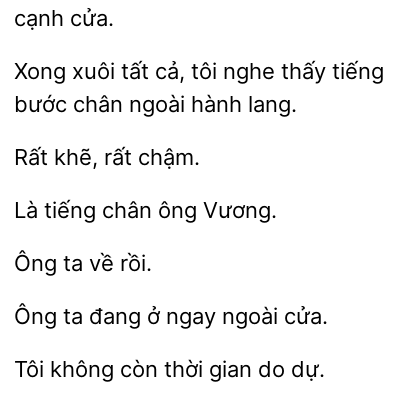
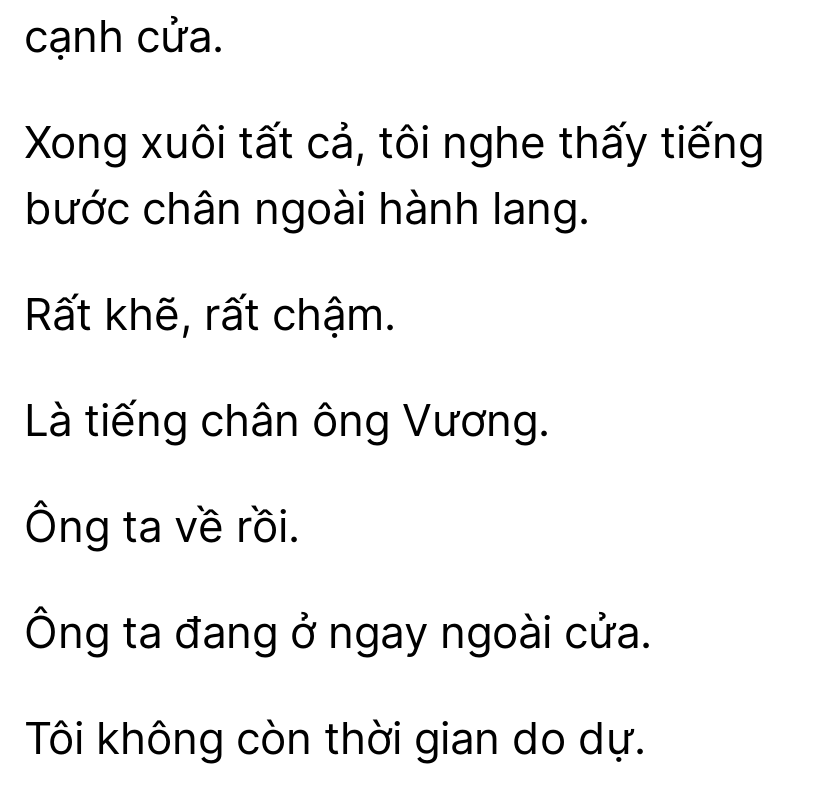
- xuôi tất
+ Xong xuôi tất

- bước chân ngoài hành lang.
+ chân ngoài hành lang.

- tiếng
- ông
+ Là
+ Vương.

- rồi.
+ Ông

- ta đang ở
- cửa.
+ ta đang ở ngay
